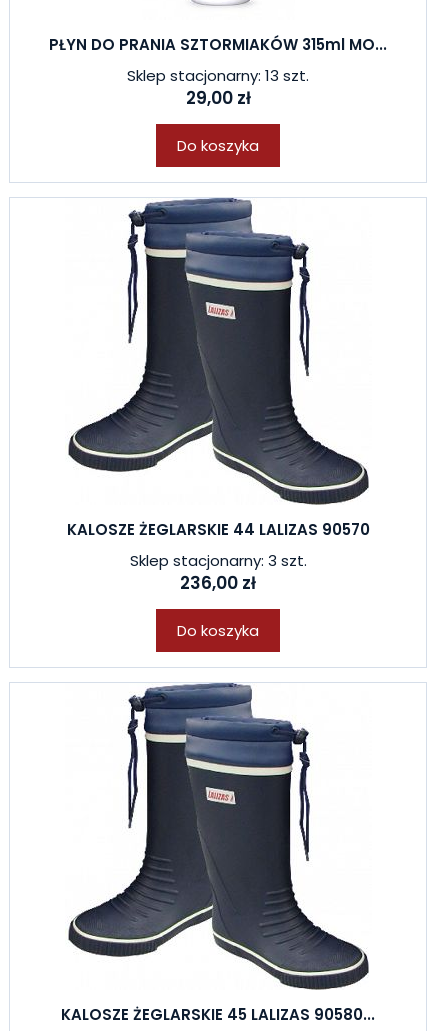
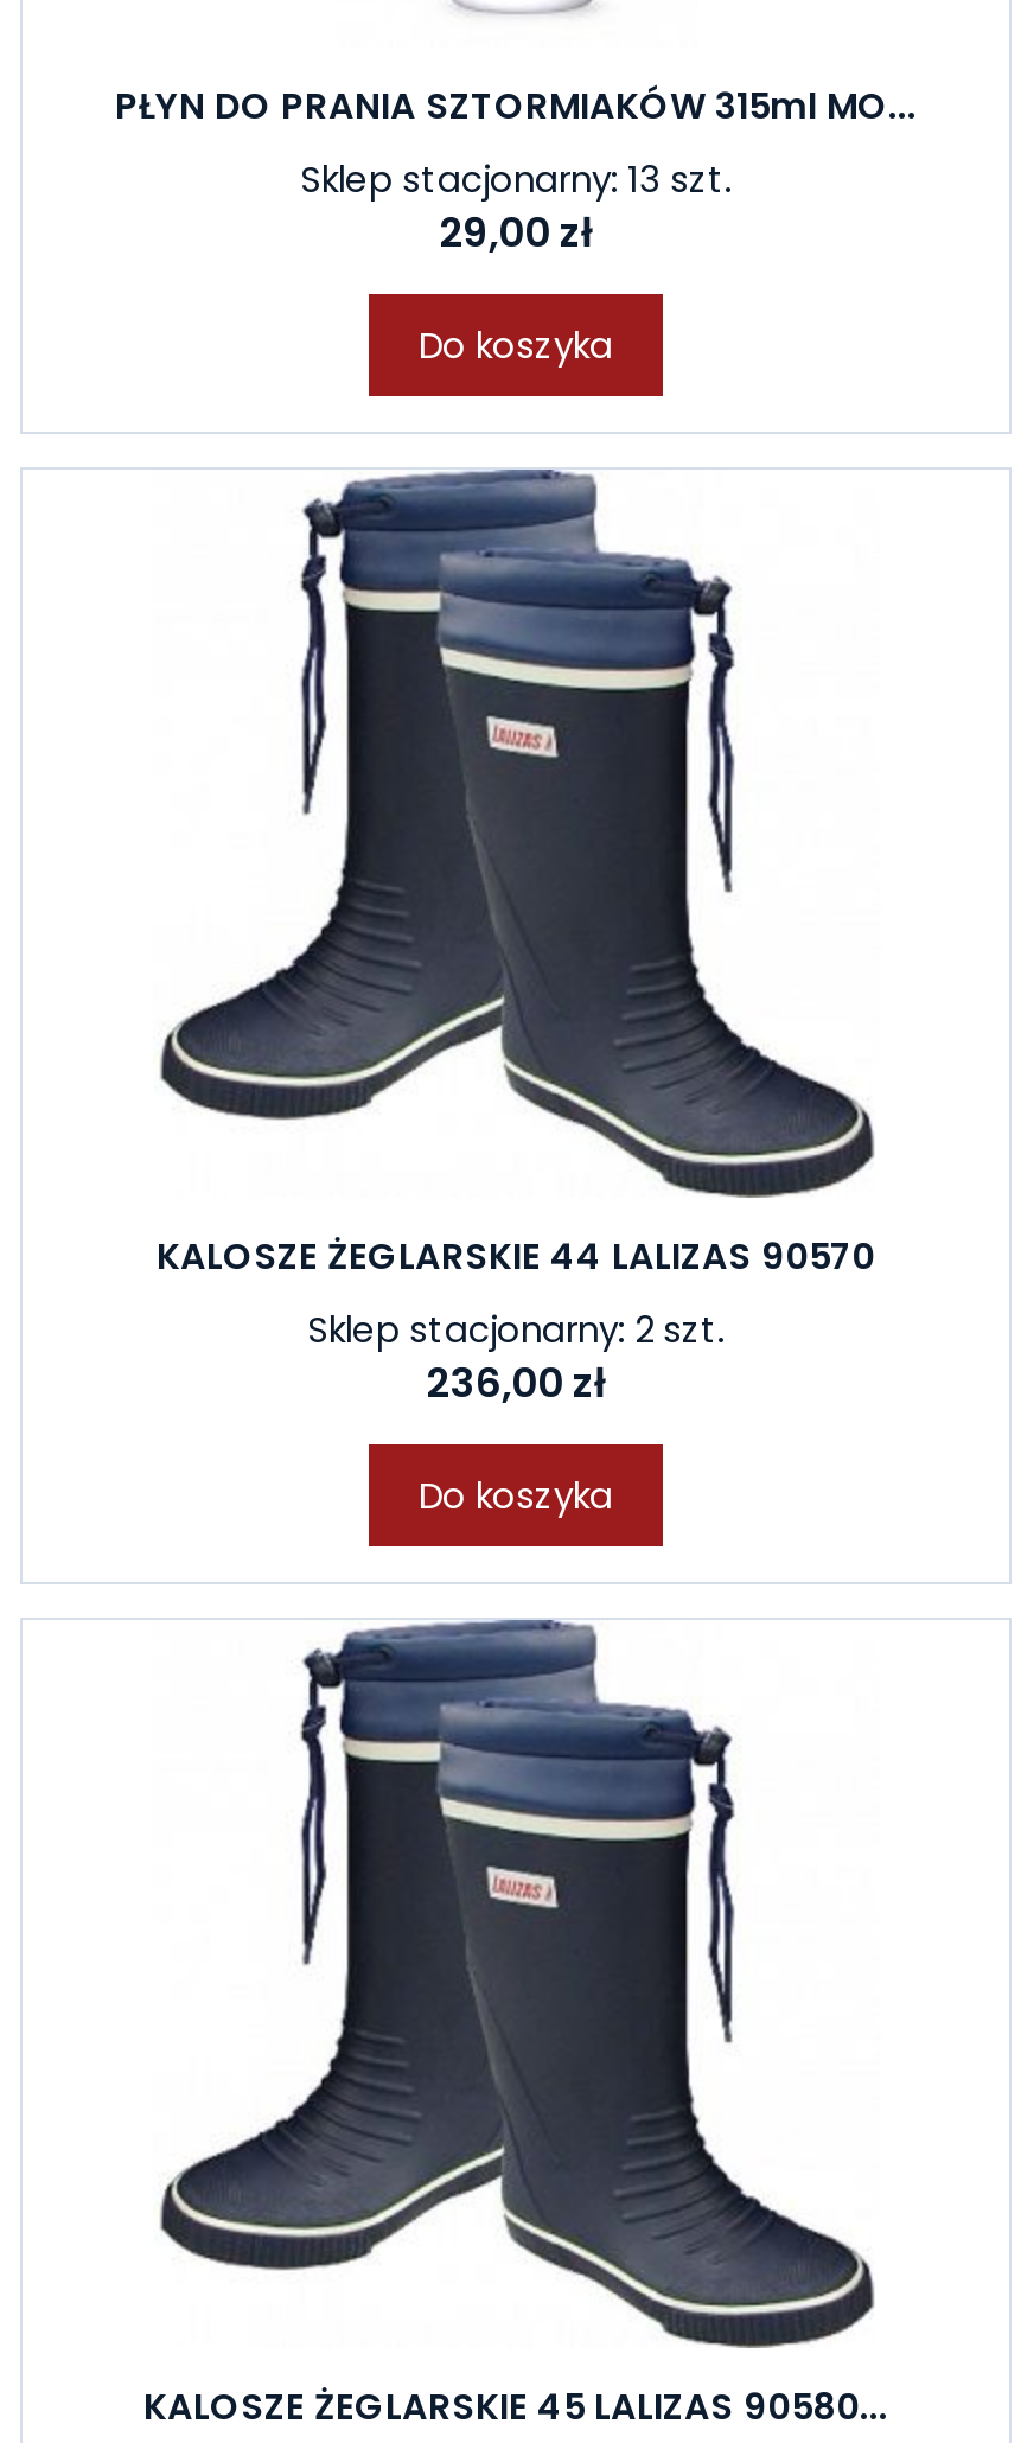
- Sklep stacjonarny: 3 szt.
+ Sklep stacjonarny: 2 szt.
